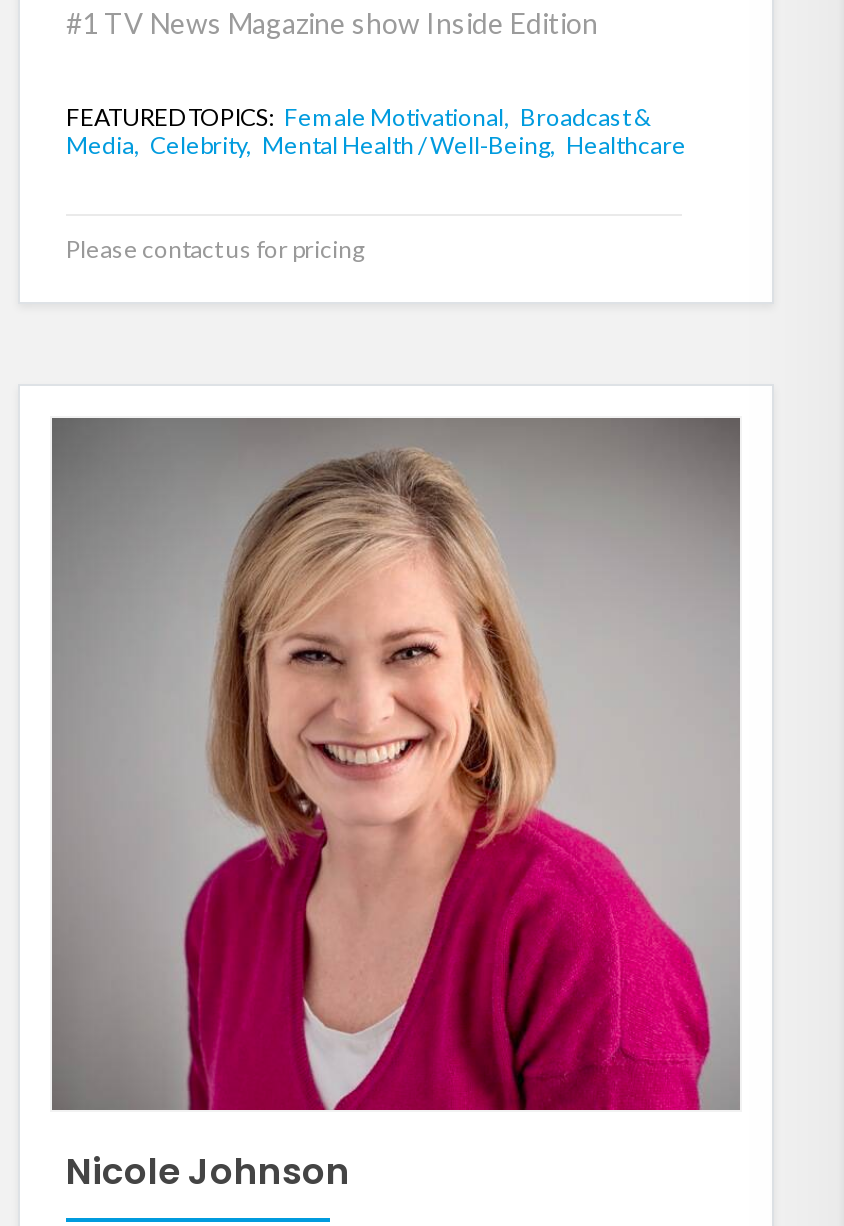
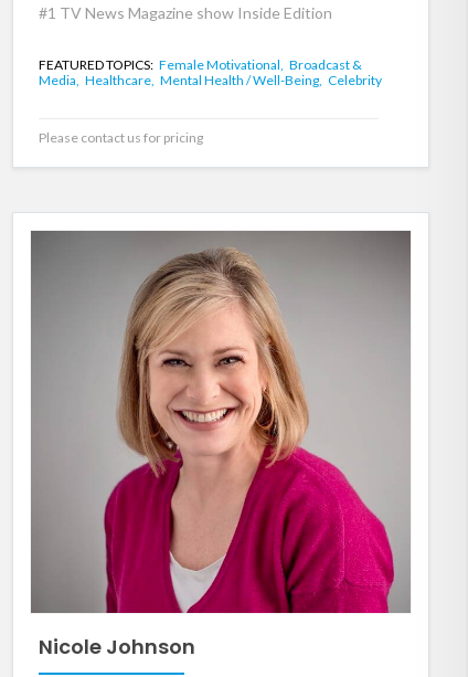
- Media, Celebrity, Mental Health / Well-Being, Healthcare
+ Media, Healthcare, Mental Health / Well-Being, Celebrity
